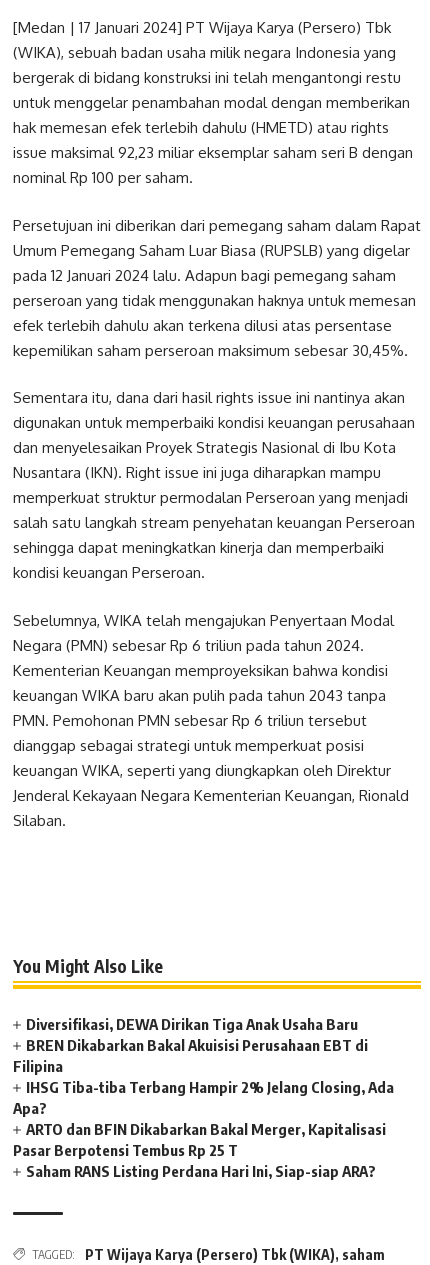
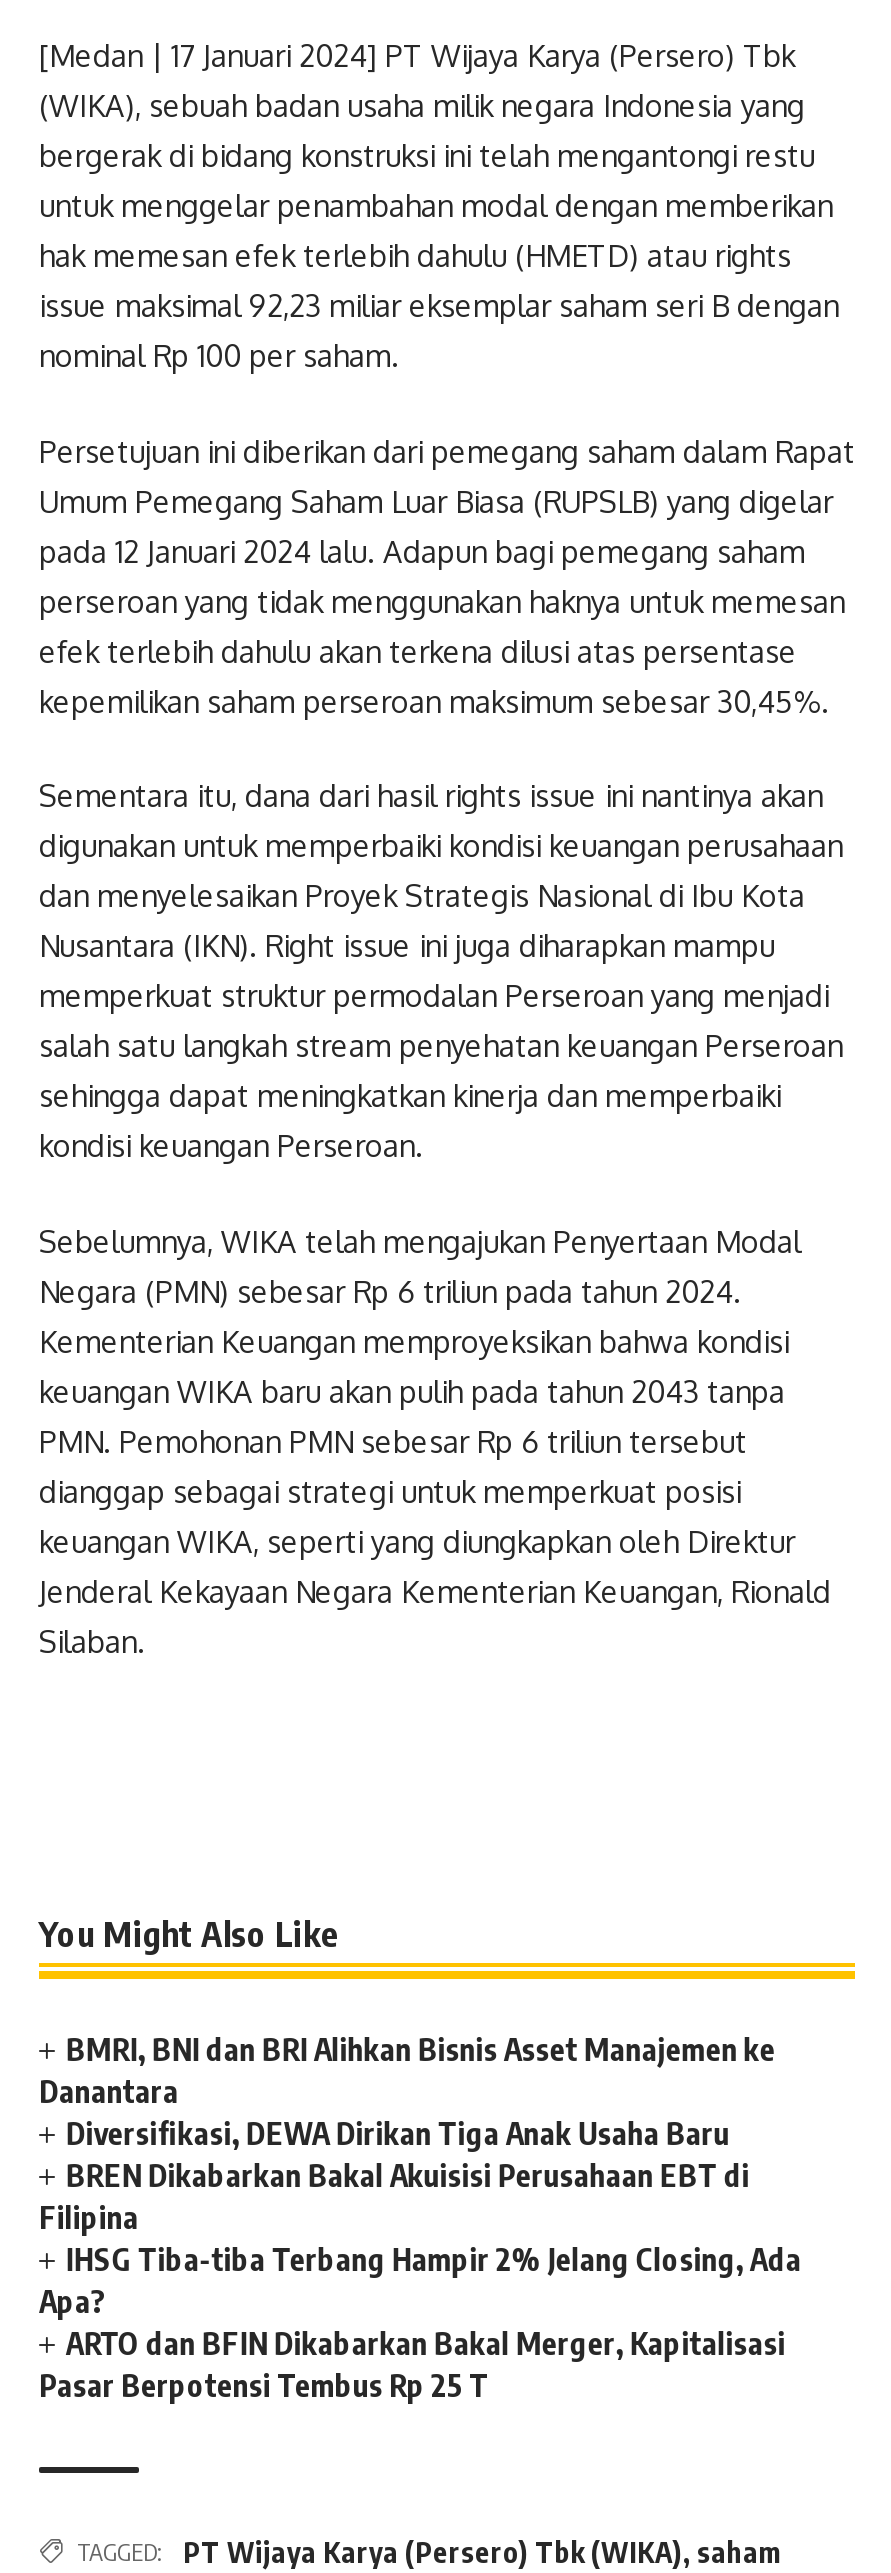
+ BMRI, BNI dan BRI Alihkan Bisnis Asset Manajemen ke
+ Danantara

moved down: Diversifikasi, DEWA Dirikan Tiga Anak Usaha Baru | BREN Dikabarkan Bakal Akuisisi Perusahaan EBT di | Filipina | IHSG Tiba-tiba Terbang Hampir 2% Jelang Closing, Ada | Apa? | ARTO dan BFIN Dikabarkan Bakal Merger, Kapitalisasi | Pasar Berpotensi Tembus Rp 25 T

- Saham RANS Listing Perdana Hari Ini, Siap-siap ARA?
